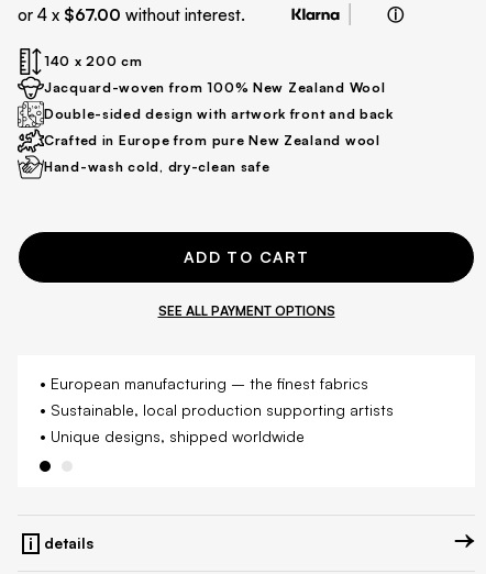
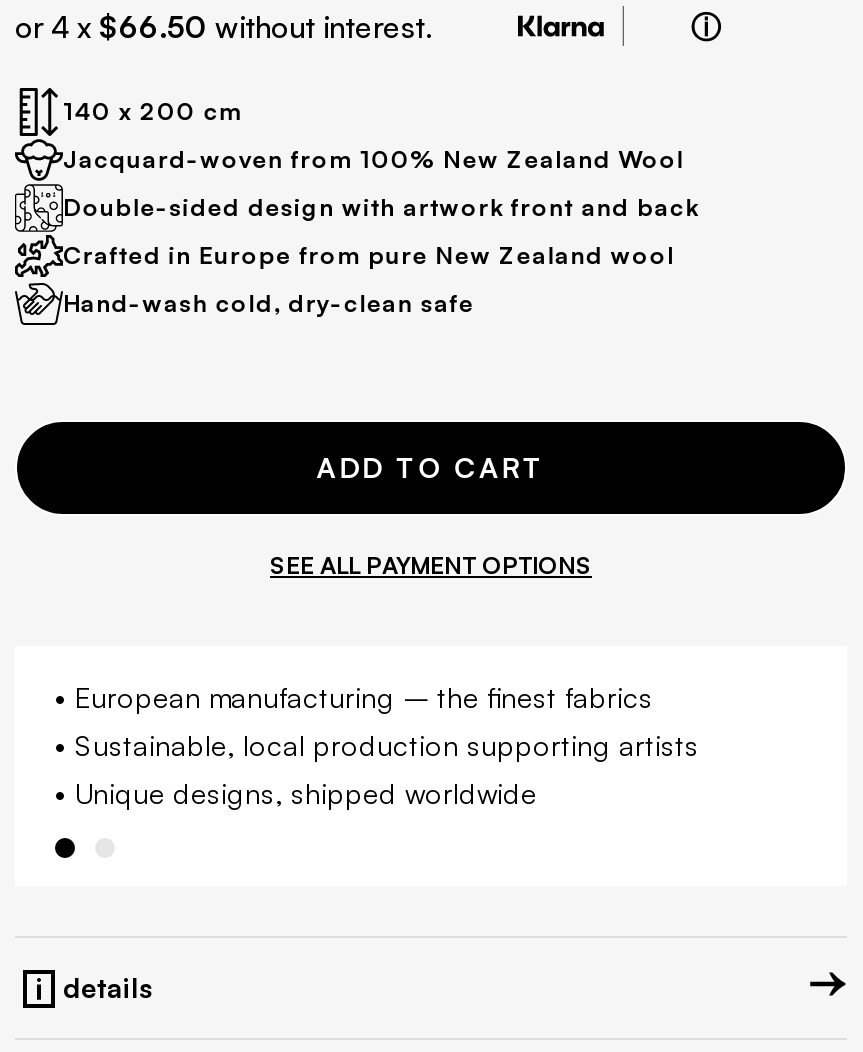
- or 4 x $67.00 without interest.
+ or 4 x $66.50 without interest.
